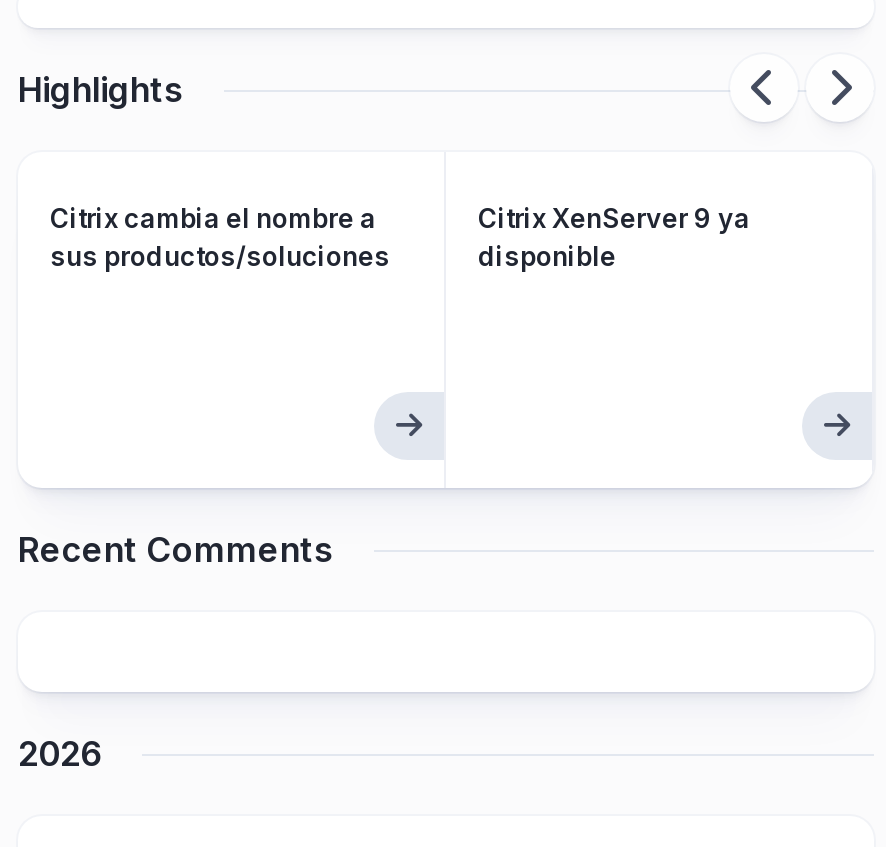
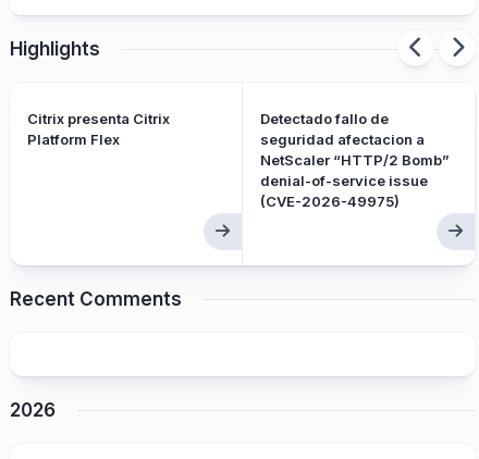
- Citrix cambia el nombre a
- sus productos/soluciones
+ Citrix presenta Citrix
+ Platform Flex

- Citrix XenServer 9 ya
- disponible
+ Detectado fallo de
+ seguridad afectacion a
+ NetScaler “HTTP/2 Bomb”
+ denial-of-service issue
+ (CVE-2026-49975)
